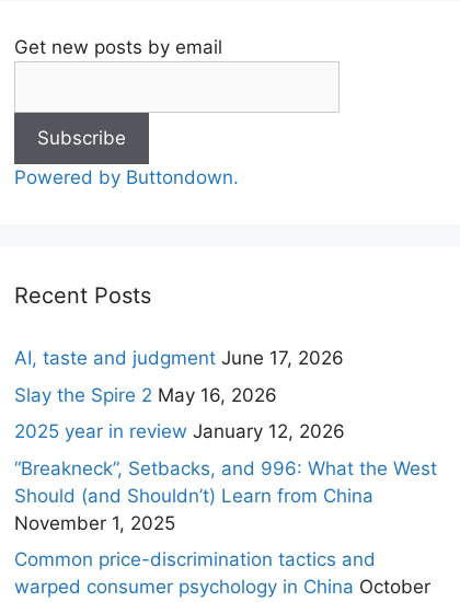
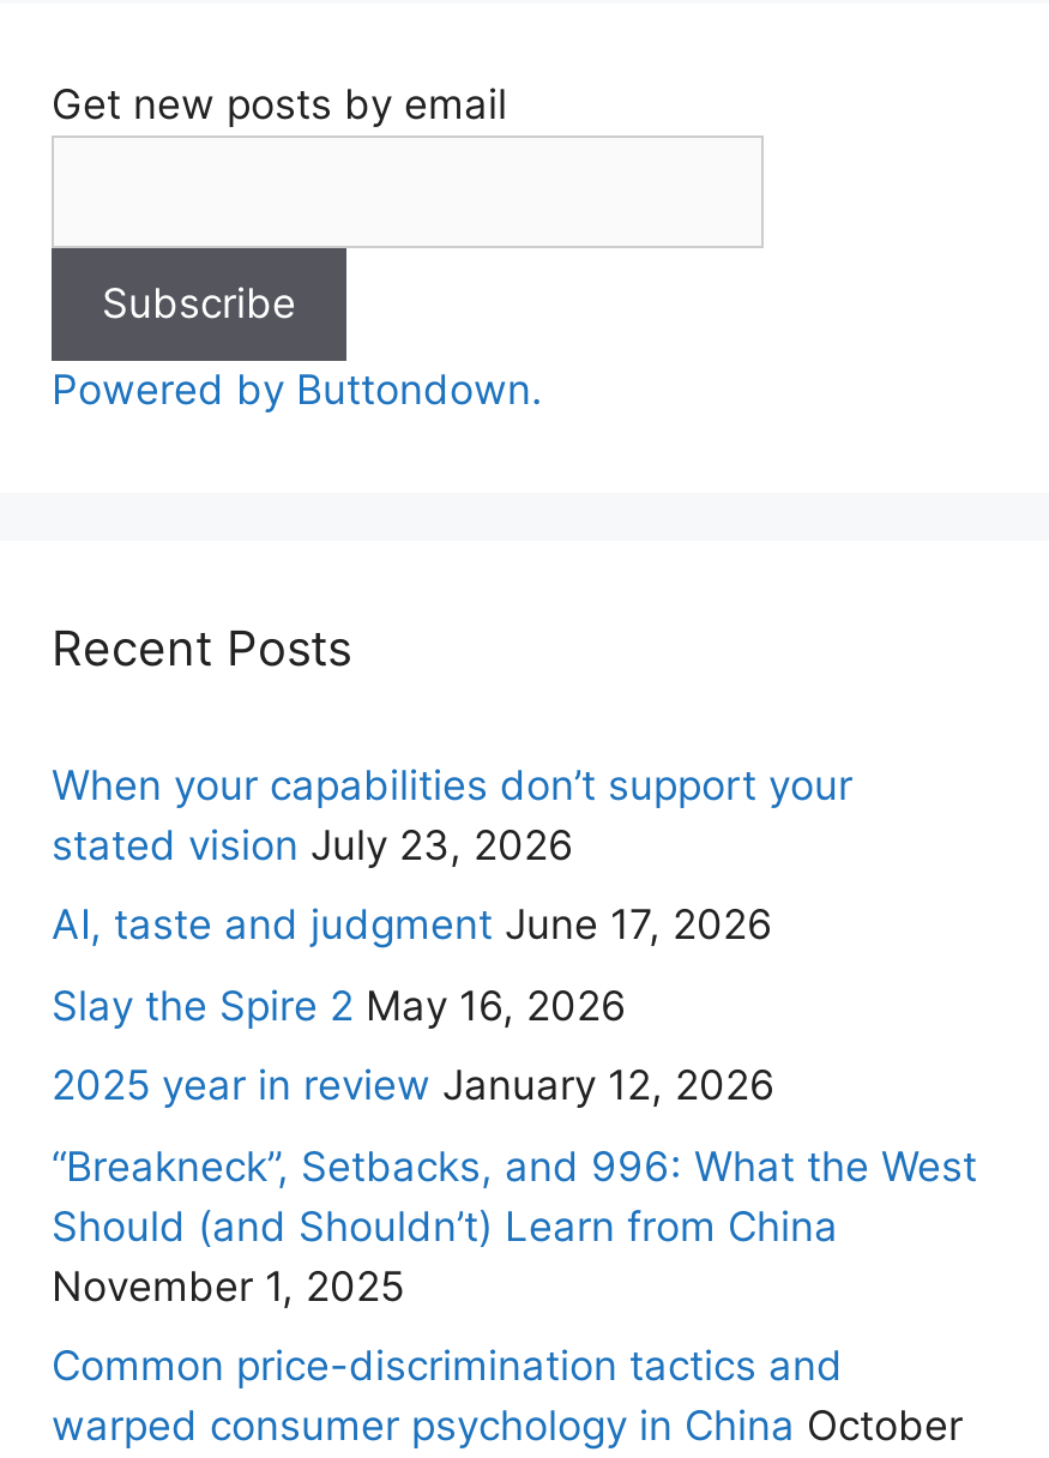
+ When your capabilities don’t support your
+ stated vision July 23, 2026
